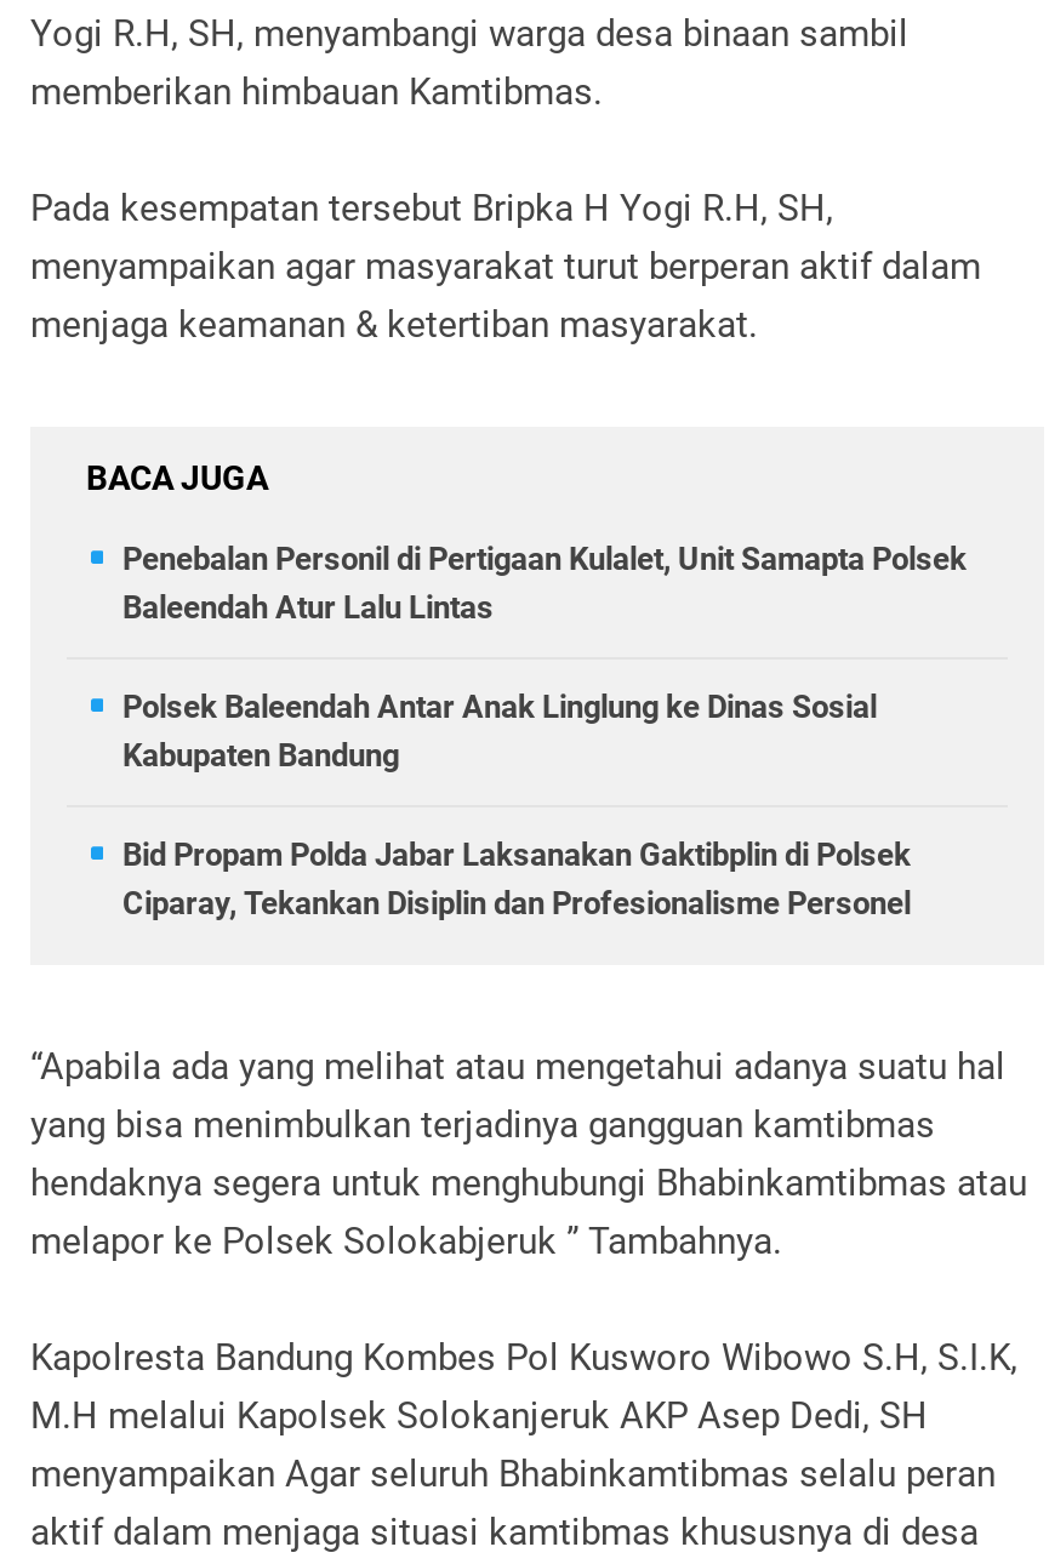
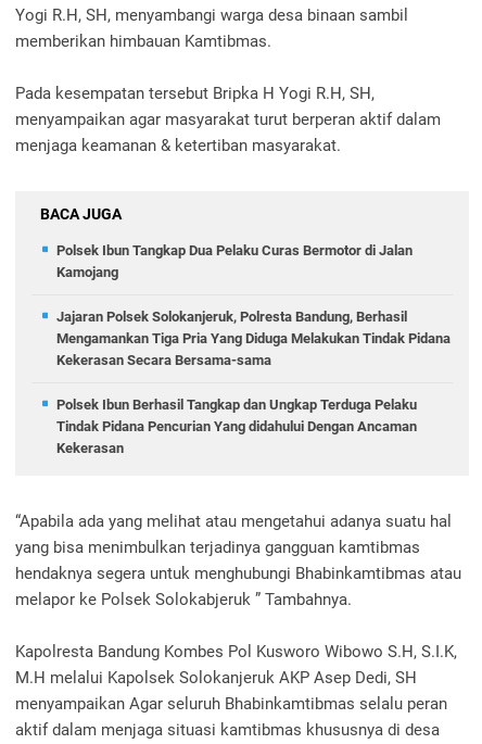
- Penebalan Personil di Pertigaan Kulalet, Unit Samapta Polsek
- Baleendah Atur Lalu Lintas
+ Polsek Ibun Tangkap Dua Pelaku Curas Bermotor di Jalan
+ Kamojang

- Polsek Baleendah Antar Anak Linglung ke Dinas Sosial
- Kabupaten Bandung
+ Jajaran Polsek Solokanjeruk, Polresta Bandung, Berhasil
+ Mengamankan Tiga Pria Yang Diduga Melakukan Tindak Pidana
+ Kekerasan Secara Bersama-sama

- Bid Propam Polda Jabar Laksanakan Gaktibplin di Polsek
- Ciparay, Tekankan Disiplin dan Profesionalisme Personel
+ Polsek Ibun Berhasil Tangkap dan Ungkap Terduga Pelaku
+ Tindak Pidana Pencurian Yang didahului Dengan Ancaman
+ Kekerasan
